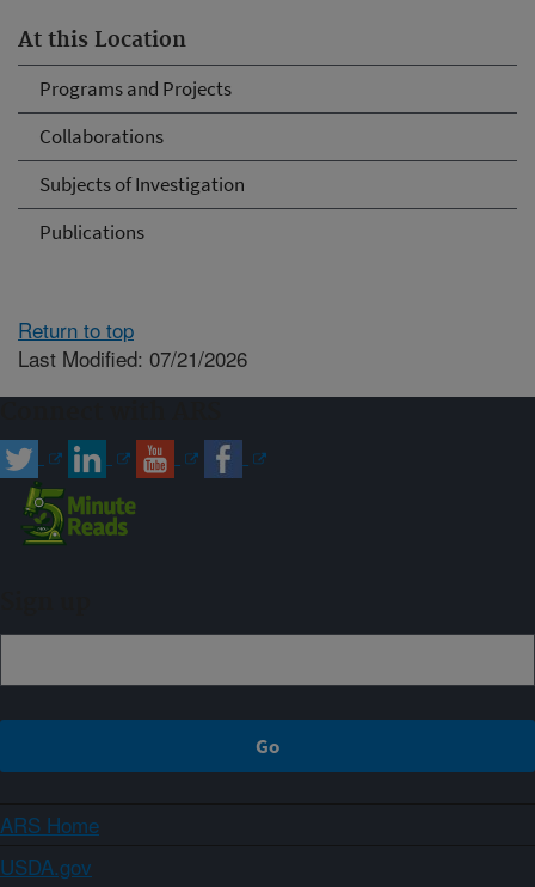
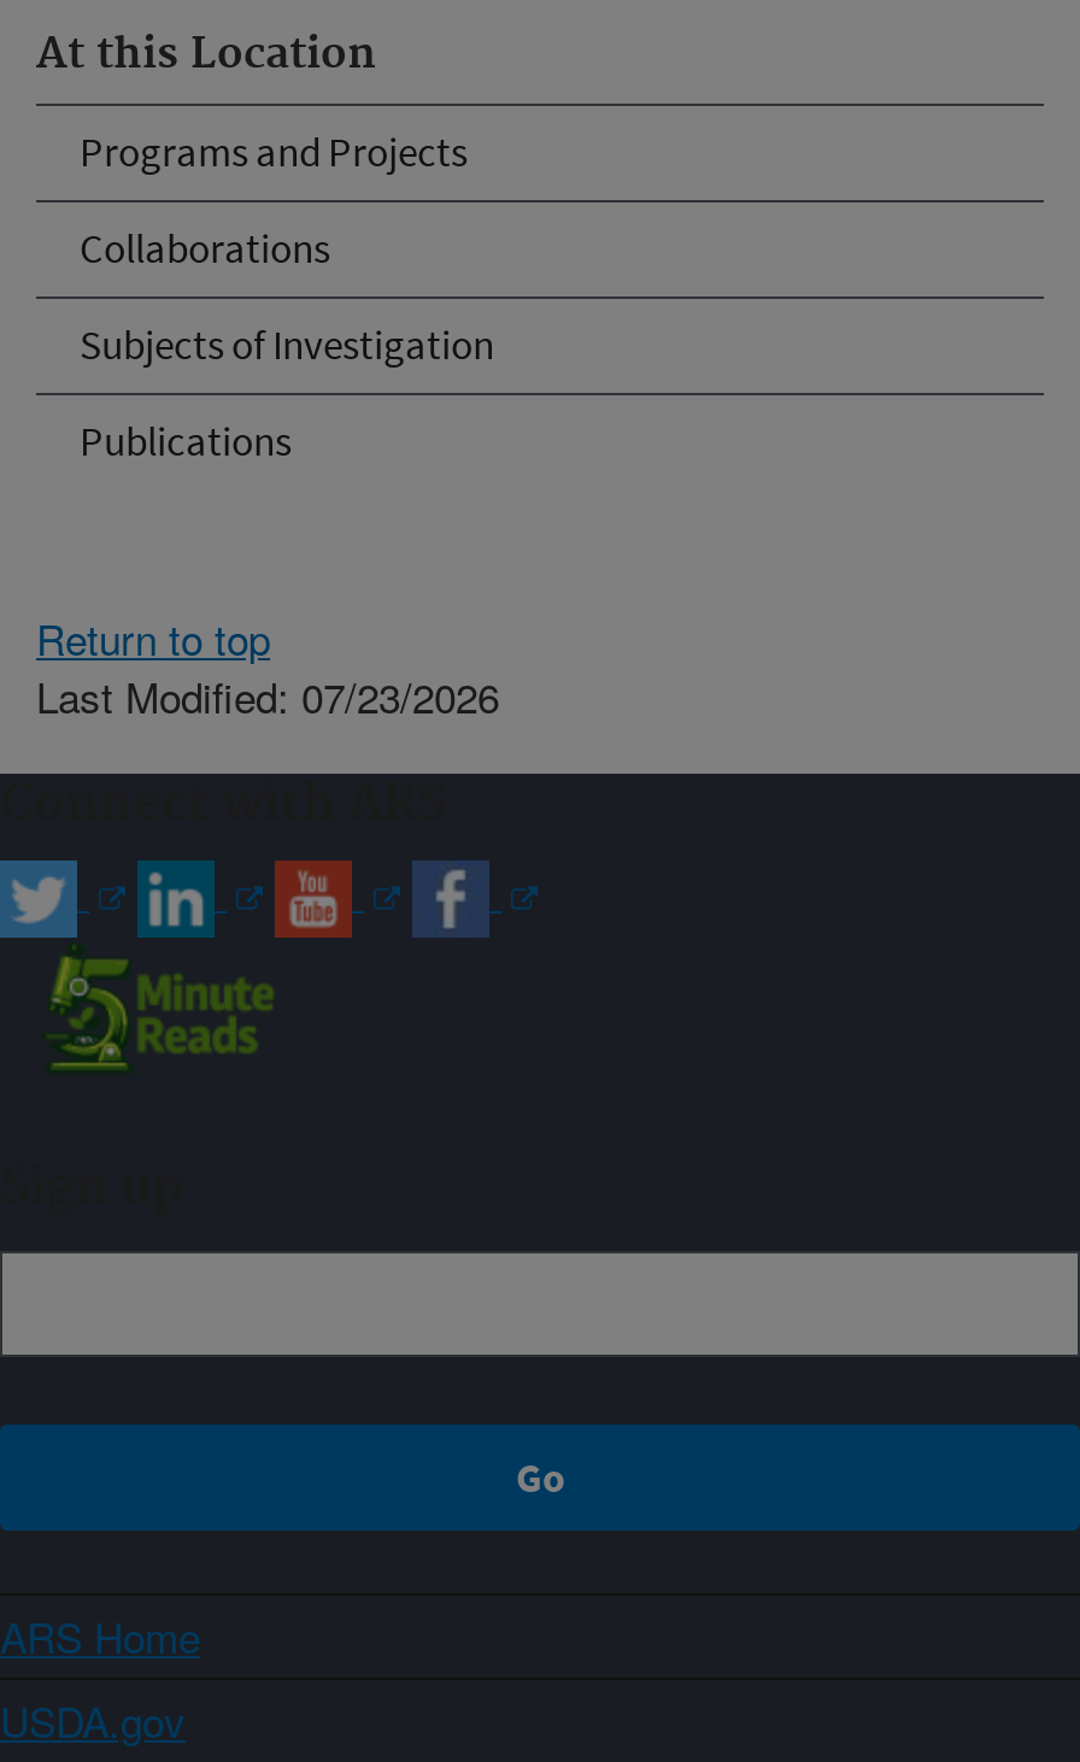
- Last Modified: 07/21/2026
+ Last Modified: 07/23/2026
